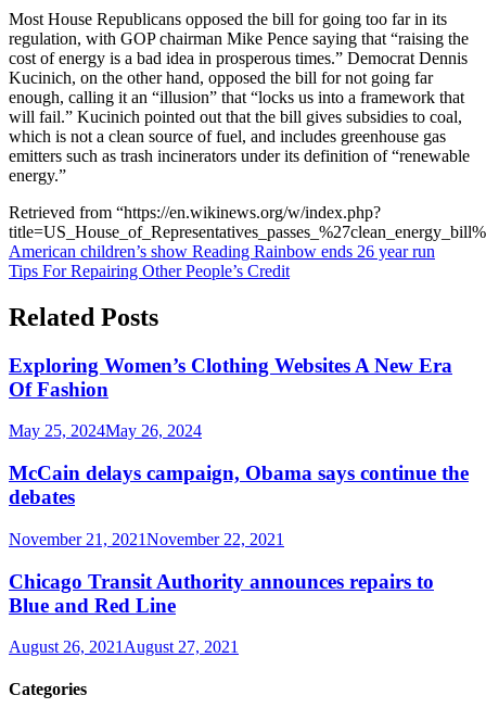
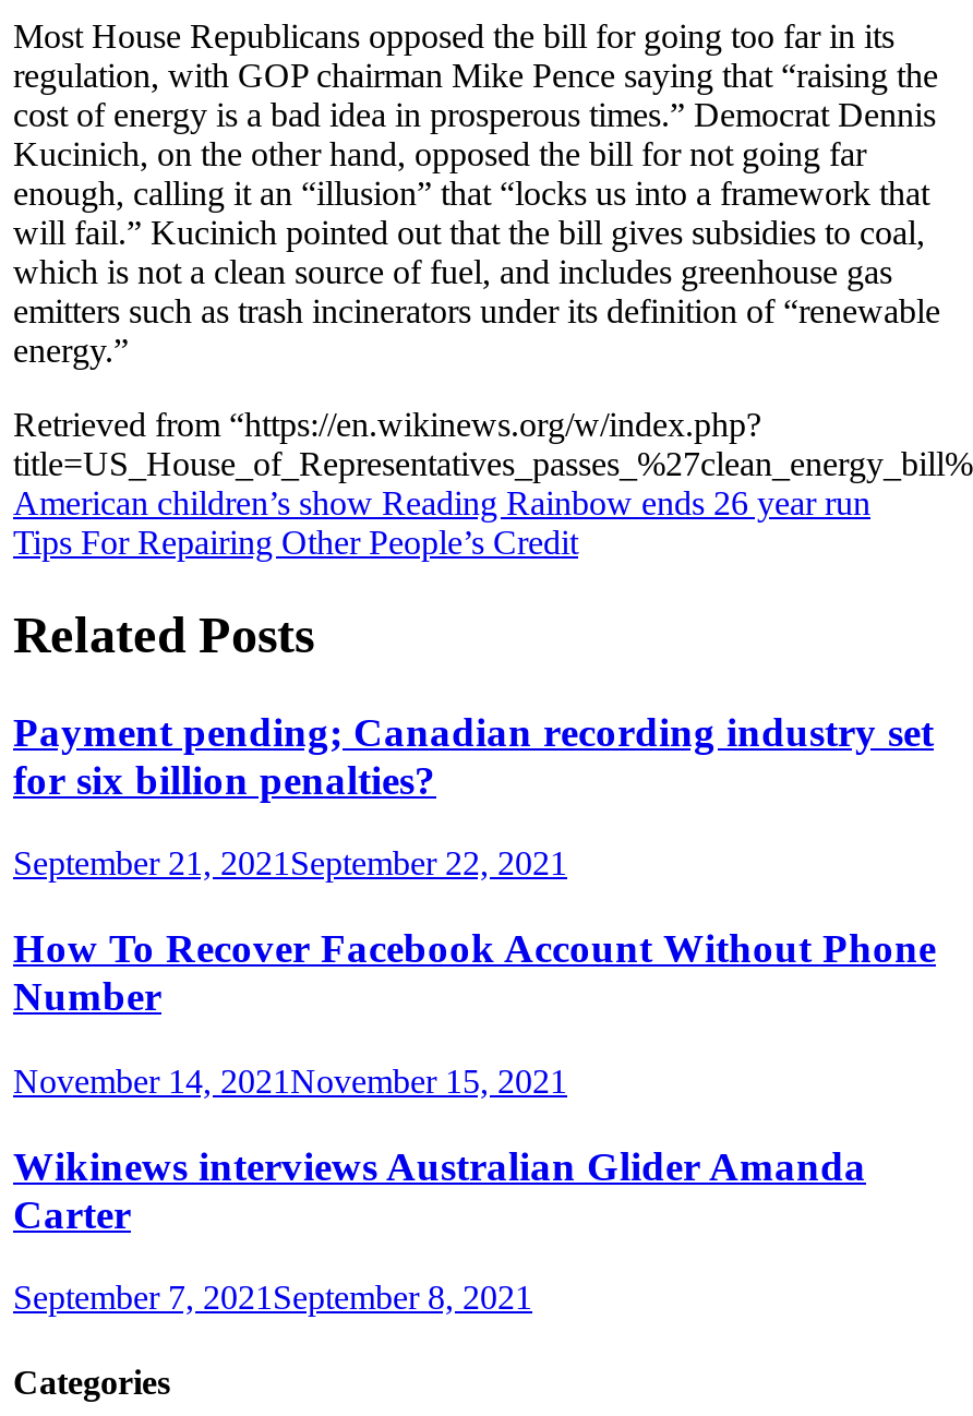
- Exploring Women’s Clothing Websites A New Era
- Of Fashion
+ Payment pending; Canadian recording industry set
+ for six billion penalties?

- May 25, 2024 May 26, 2024
+ September 21, 2021 September 22, 2021

- McCain delays campaign, Obama says continue the
- debates
+ How To Recover Facebook Account Without Phone
+ Number

- November 21, 2021 November 22, 2021
+ November 14, 2021 November 15, 2021

- Chicago Transit Authority announces repairs to
- Blue and Red Line
+ Wikinews interviews Australian Glider Amanda
+ Carter

- August 26, 2021 August 27, 2021
+ September 7, 2021 September 8, 2021
